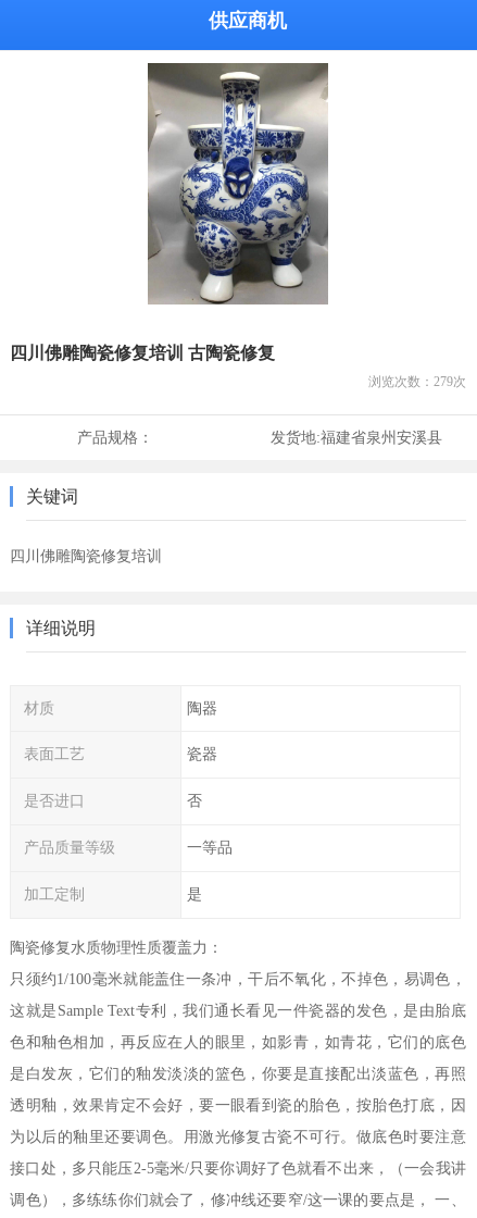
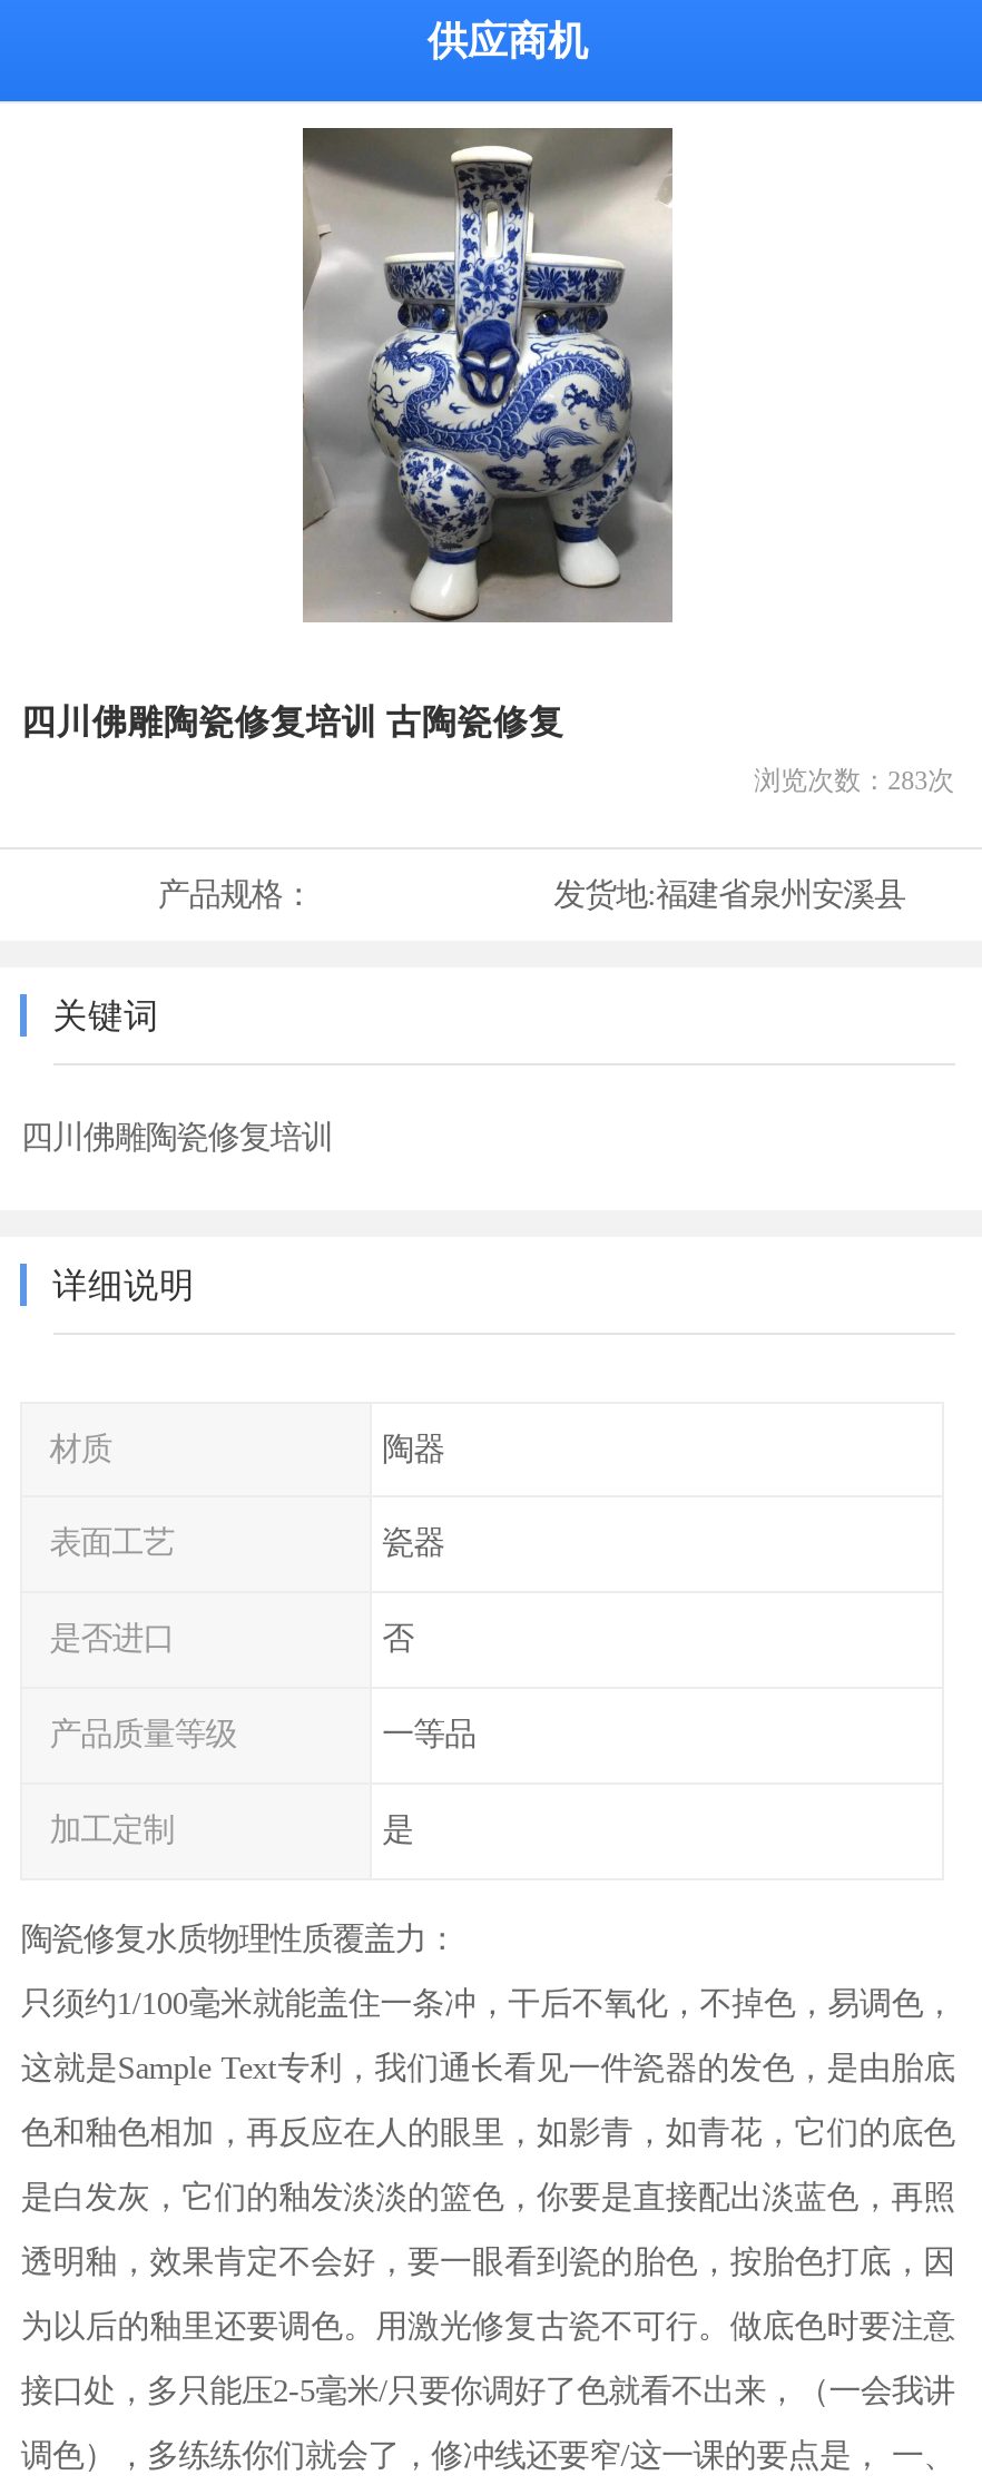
- 浏览次数：279次
+ 浏览次数：283次
